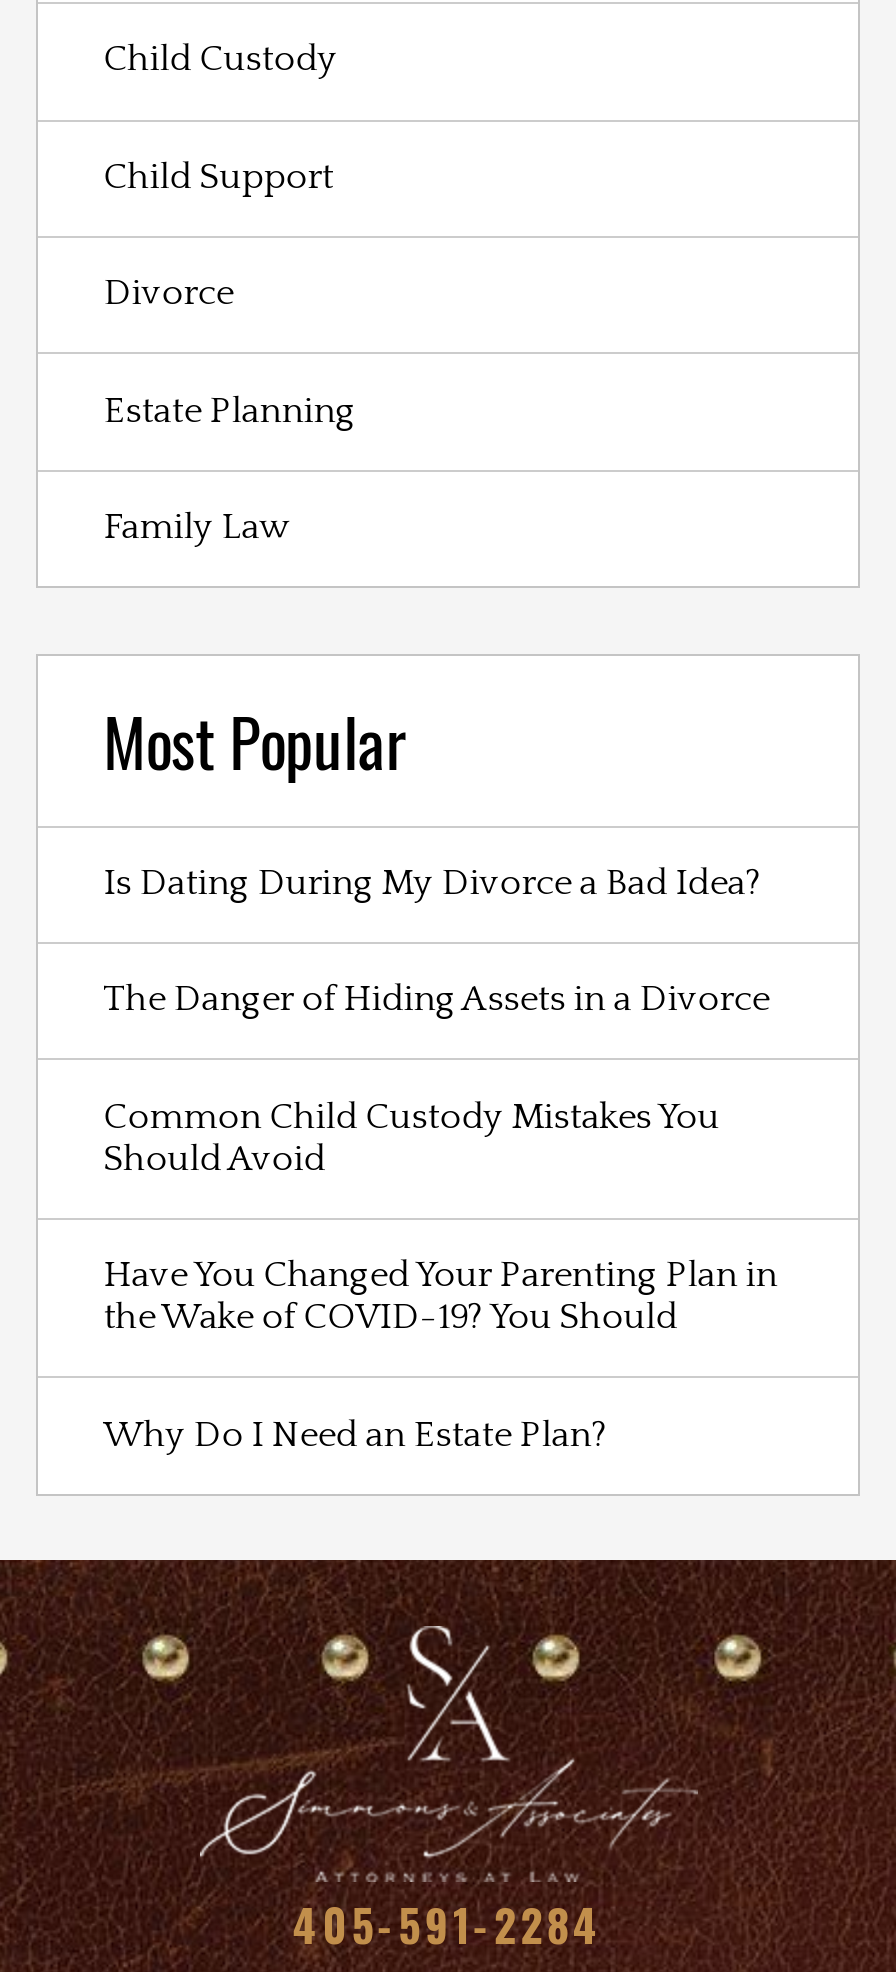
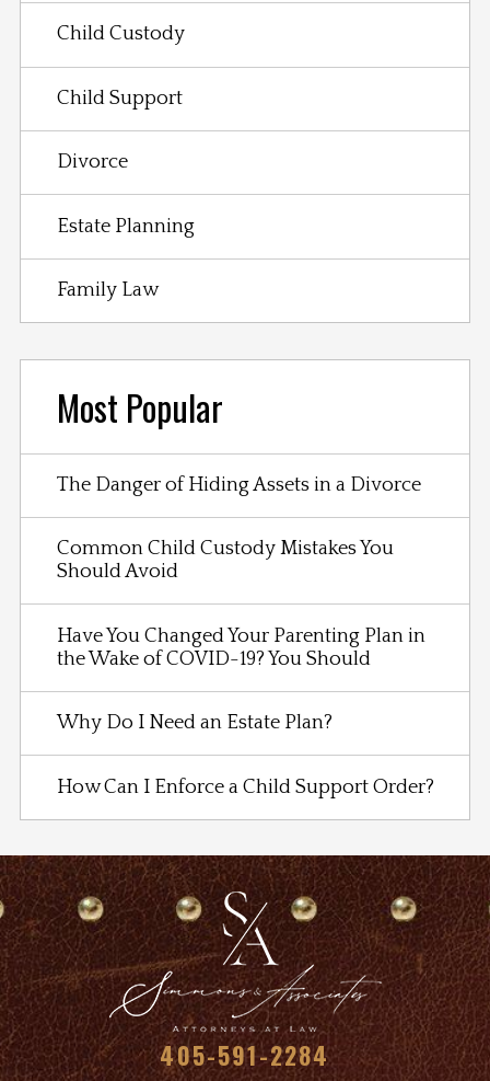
- Is Dating During My Divorce a Bad Idea?

moved up: The Danger of Hiding Assets in a Divorce | Common Child Custody Mistakes You | Should Avoid | Have You Changed Your Parenting Plan in | the Wake of COVID-19? You Should | Why Do I Need an Estate Plan?

+ How Can I Enforce a Child Support Order?
